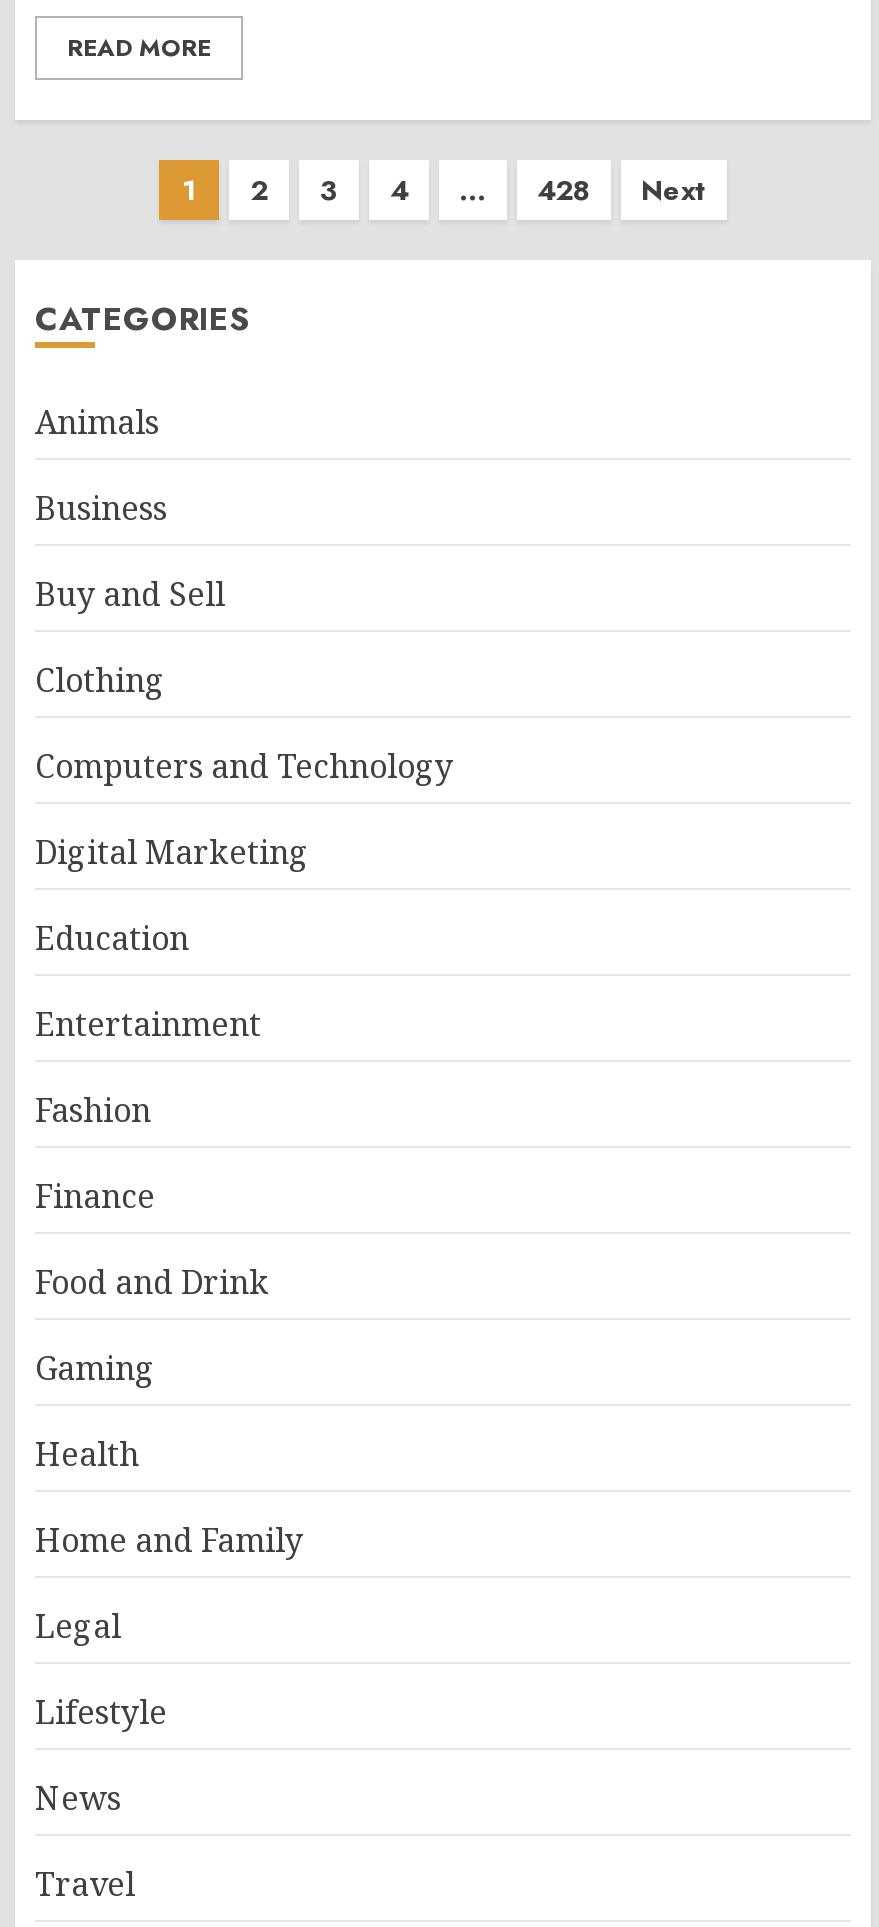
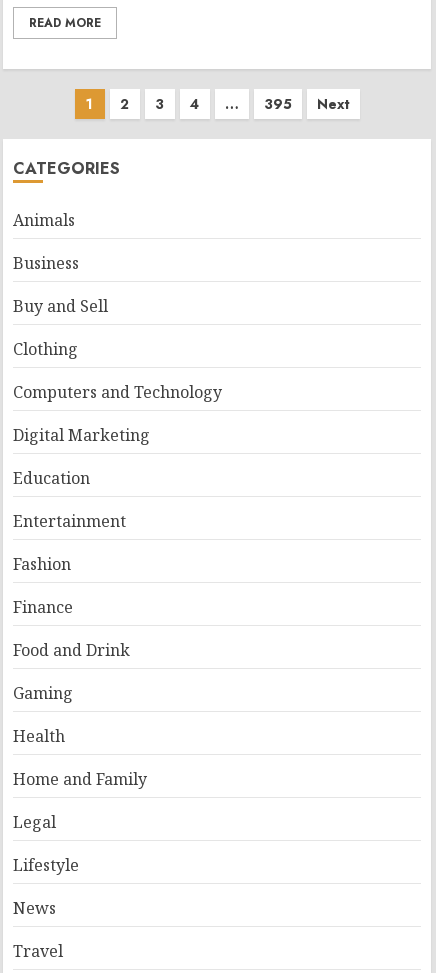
- 428
+ 395
